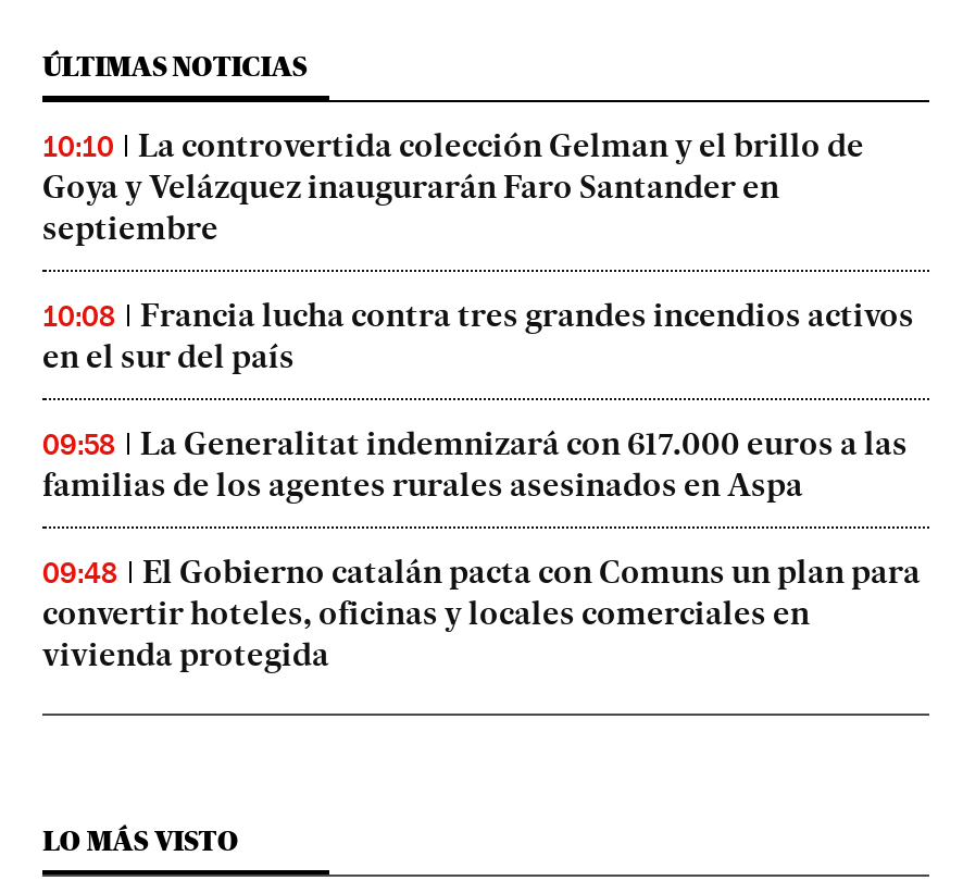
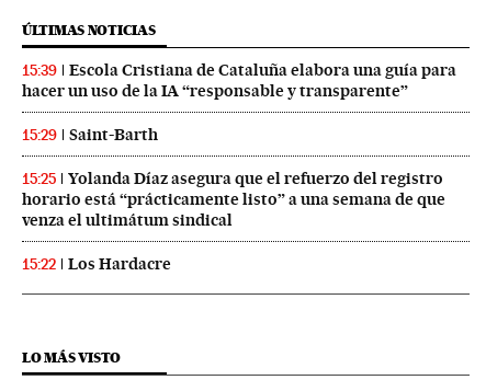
- 10:10
- La controvertida colección Gelman y el brillo de
- Goya y Velázquez inaugurarán Faro Santander en
- septiembre
+ 15:39
+ Escola Cristiana de Cataluña elabora una guía para
+ hacer un uso de la IA “responsable y transparente”

- 10:08
- Francia lucha contra tres grandes incendios activos
- en el sur del país
+ 15:29
+ Saint-Barth

- 09:58
- La Generalitat indemnizará con 617.000 euros a las
- familias de los agentes rurales asesinados en Aspa
+ 15:25
+ Yolanda Díaz asegura que el refuerzo del registro
+ horario está “prácticamente listo” a una semana de que
+ venza el ultimátum sindical

- 09:48
- El Gobierno catalán pacta con Comuns un plan para
- convertir hoteles, oficinas y locales comerciales en
- vivienda protegida
+ 15:22
+ Los Hardacre
